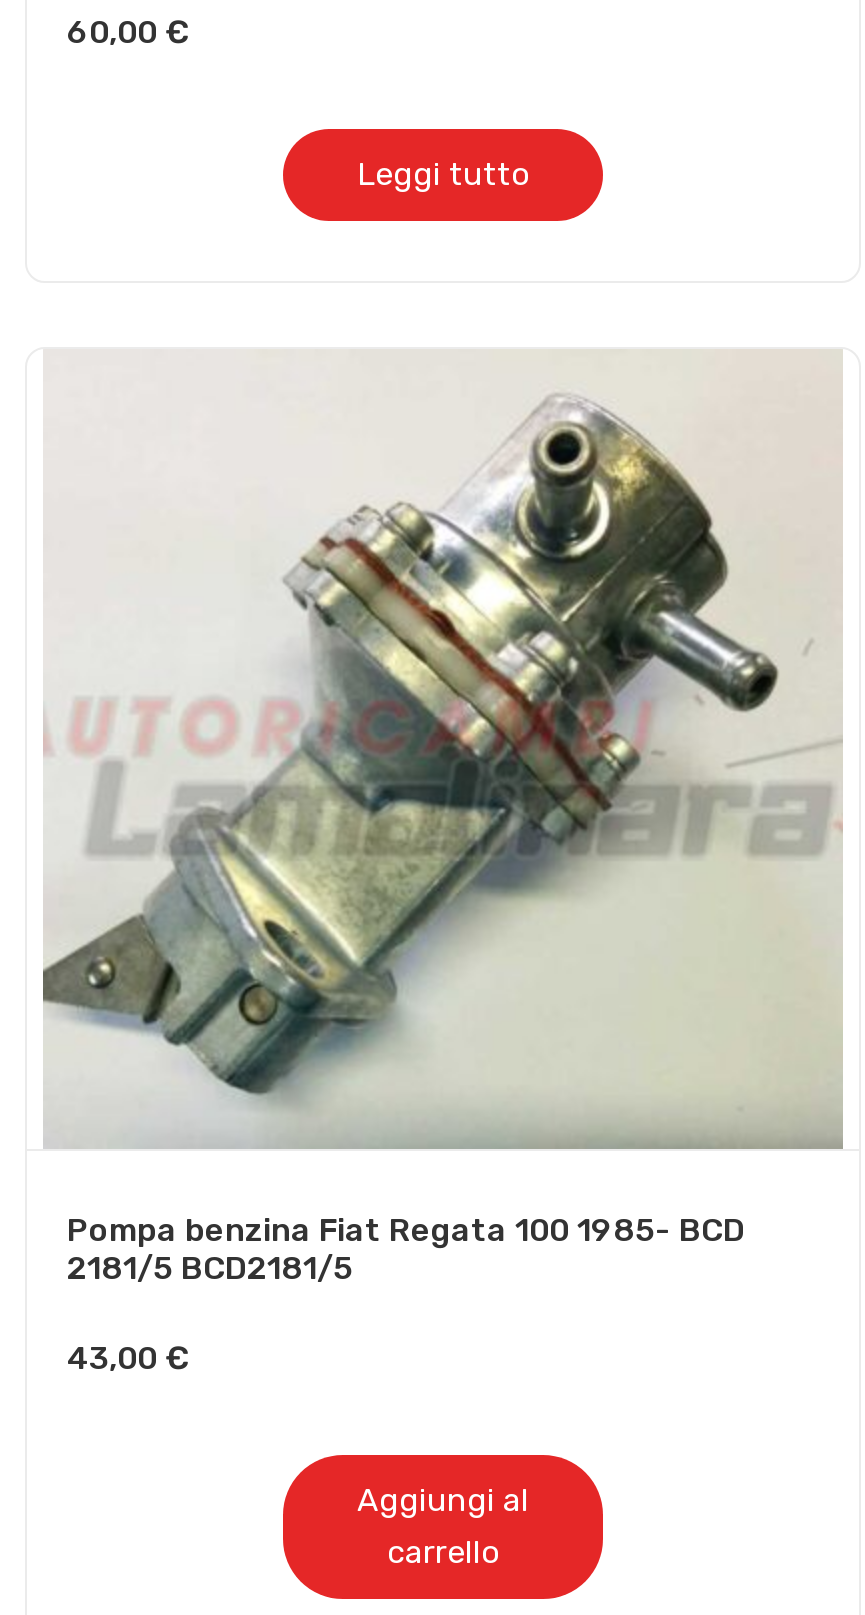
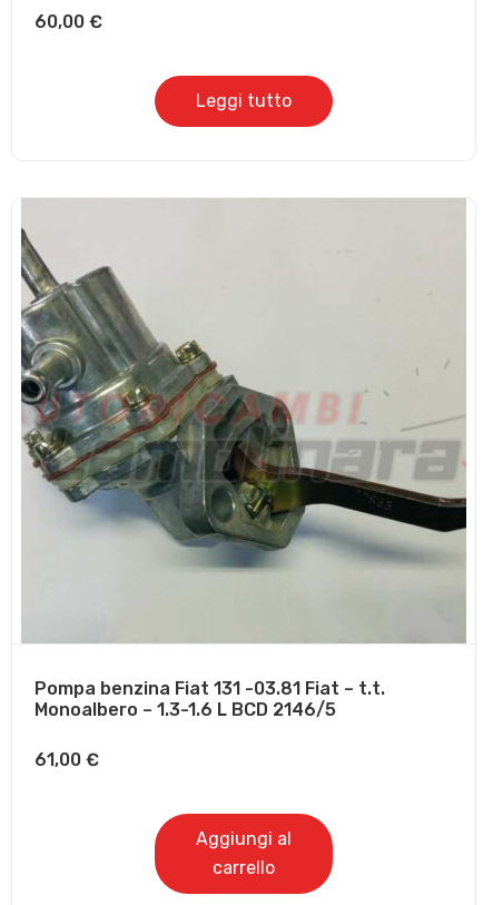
- [image]
+ [image]

- Pompa benzina Fiat Regata 100 1985- BCD
- 2181/5 BCD2181/5
+ Pompa benzina Fiat 131 -03.81 Fiat – t.t.
+ Monoalbero – 1.3-1.6 L BCD 2146/5

- 43,00 €
+ 61,00 €
